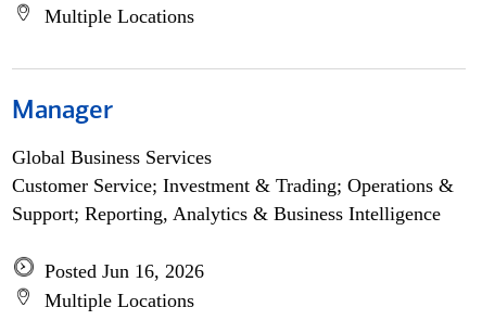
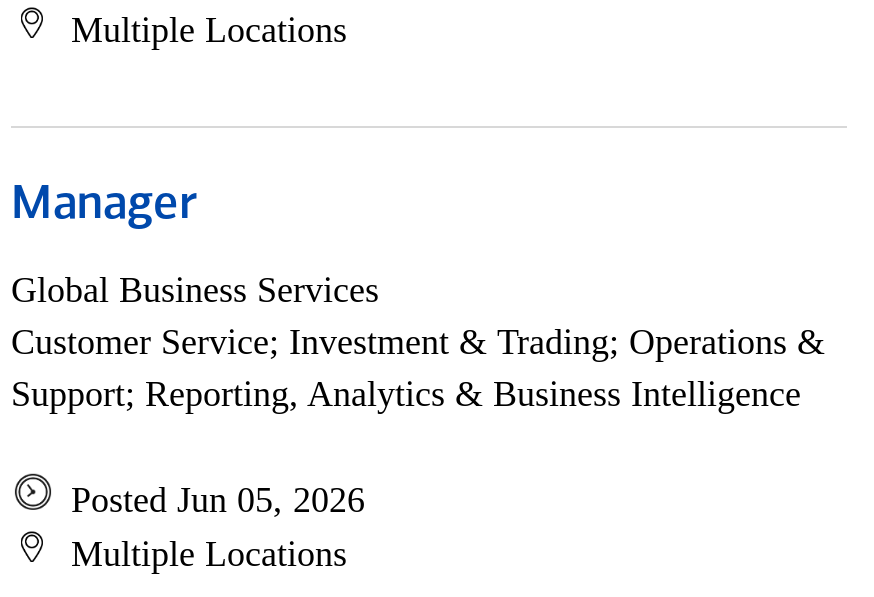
- Posted Jun 16, 2026
+ Posted Jun 05, 2026
